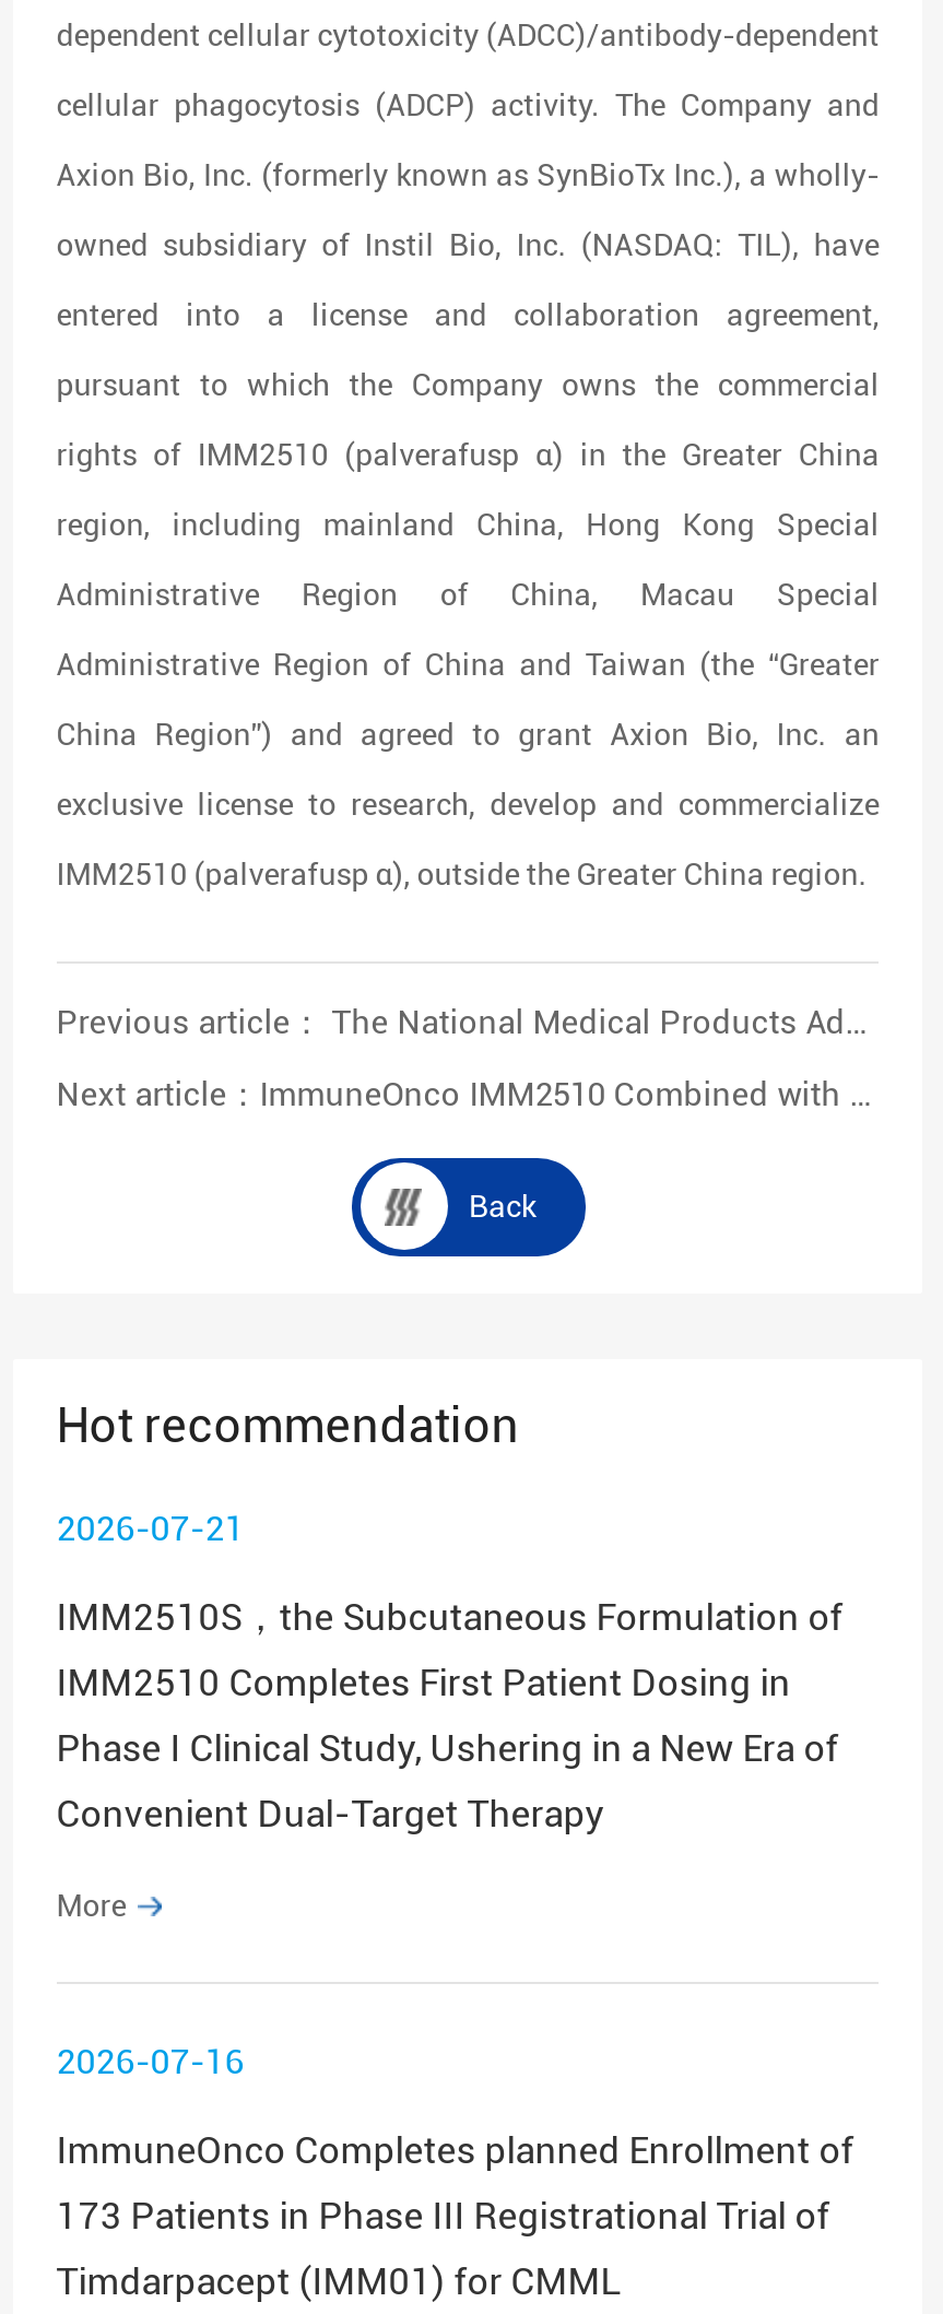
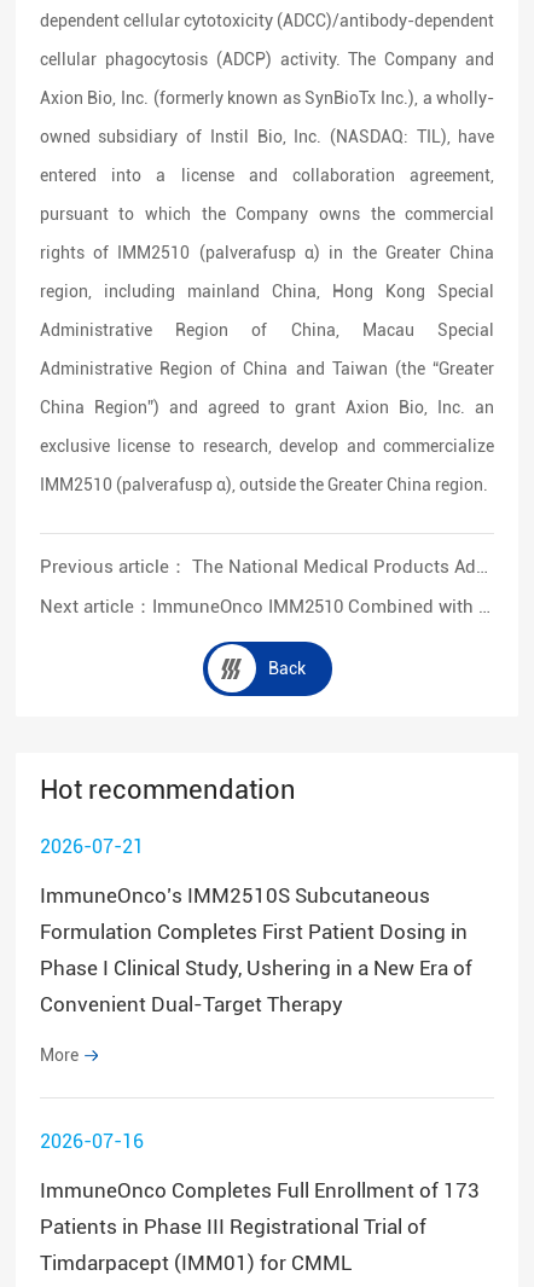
- IMM2510S，the Subcutaneous Formulation of
+ ImmuneOnco’s IMM2510S Subcutaneous

- IMM2510 Completes First Patient Dosing in
+ Formulation Completes First Patient Dosing in

- ImmuneOnco Completes planned Enrollment of
+ ImmuneOnco Completes Full Enrollment of 173

- 173 Patients in Phase III Registrational Trial of
+ Patients in Phase III Registrational Trial of
